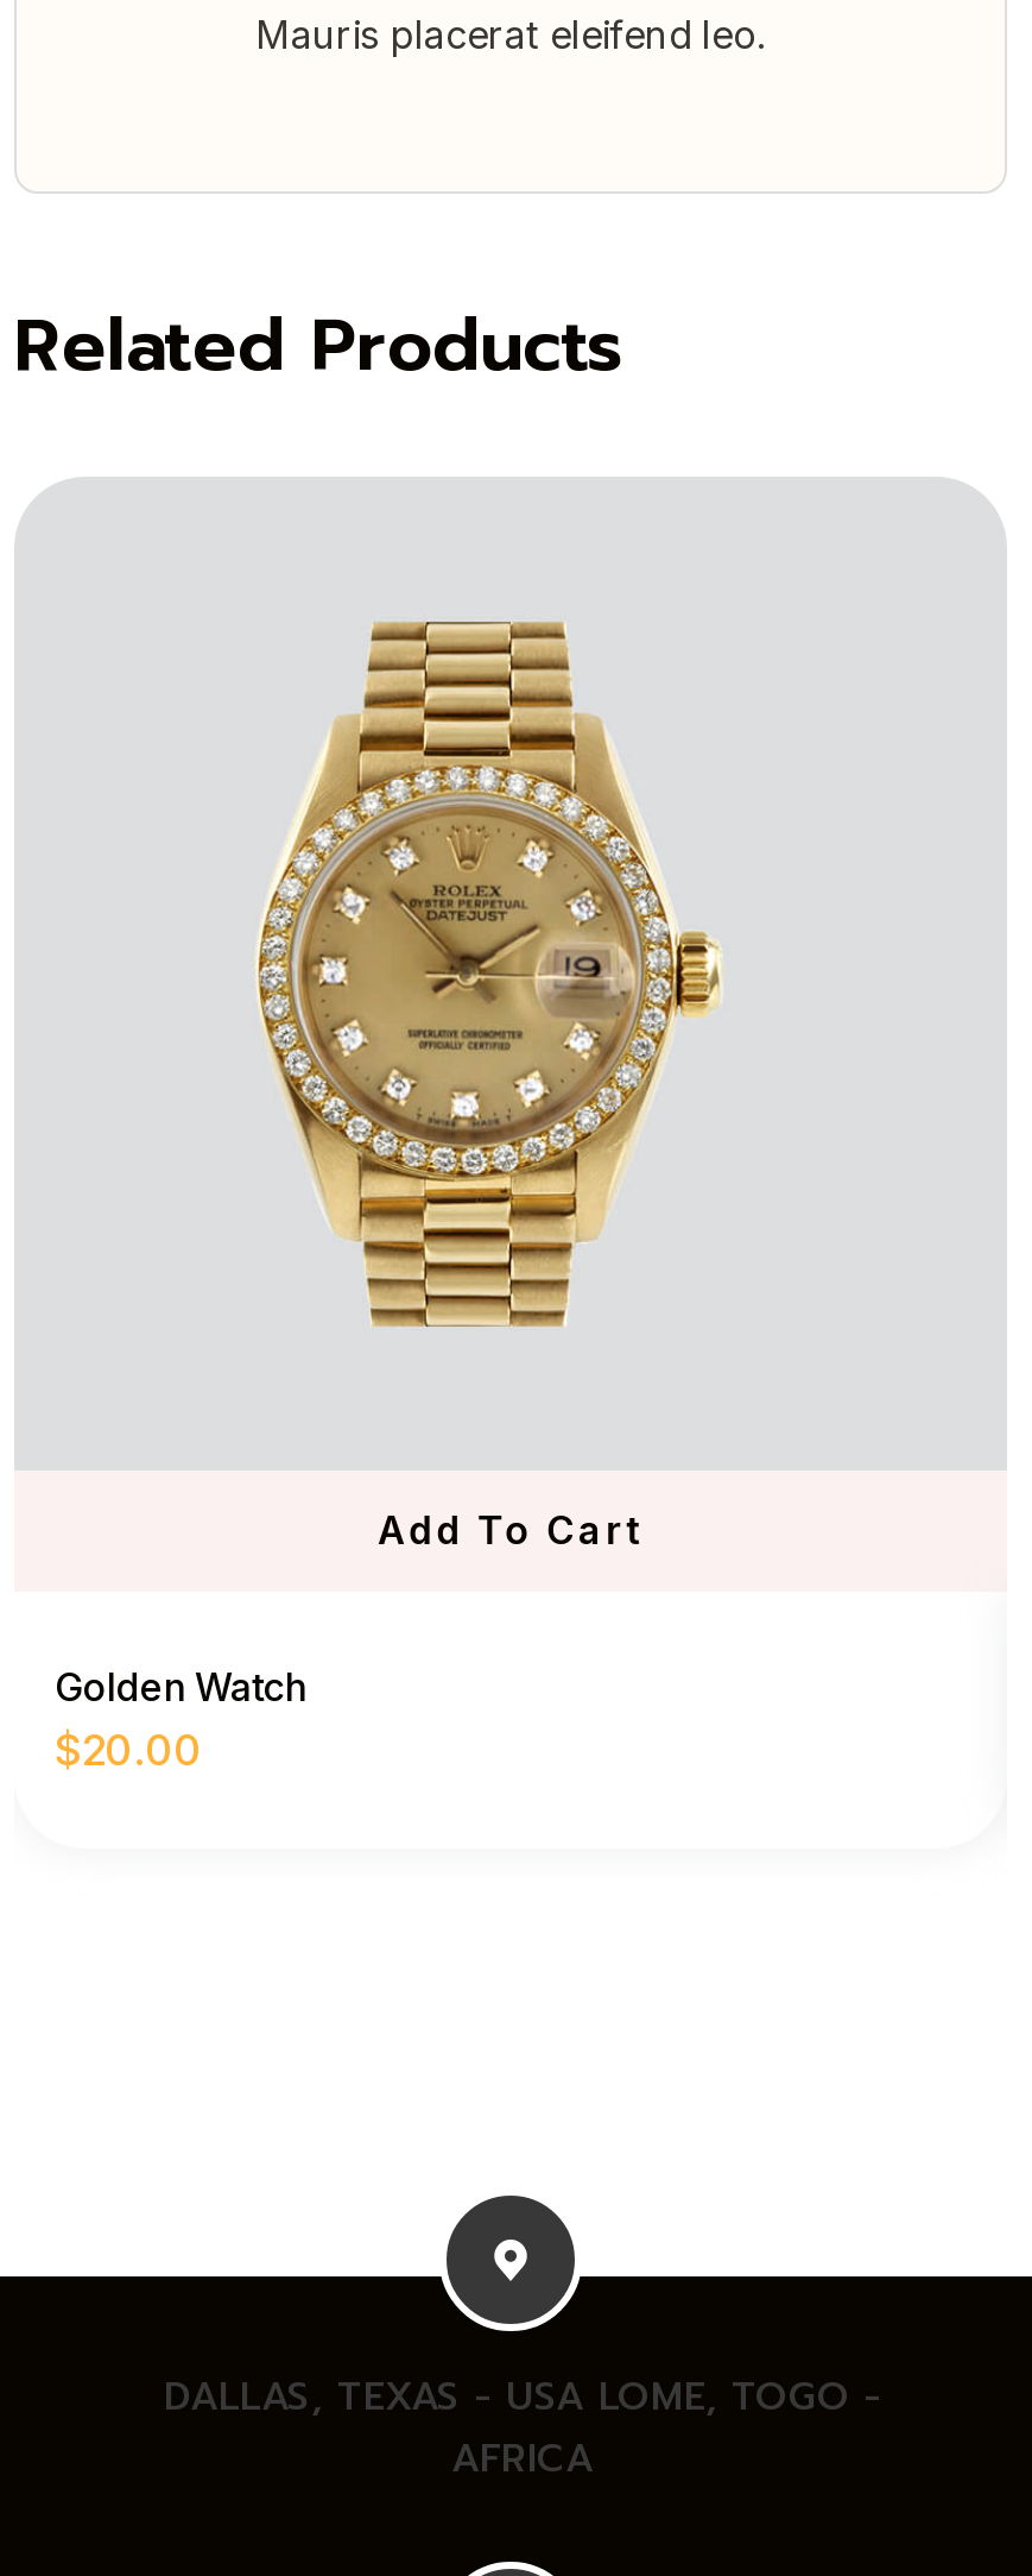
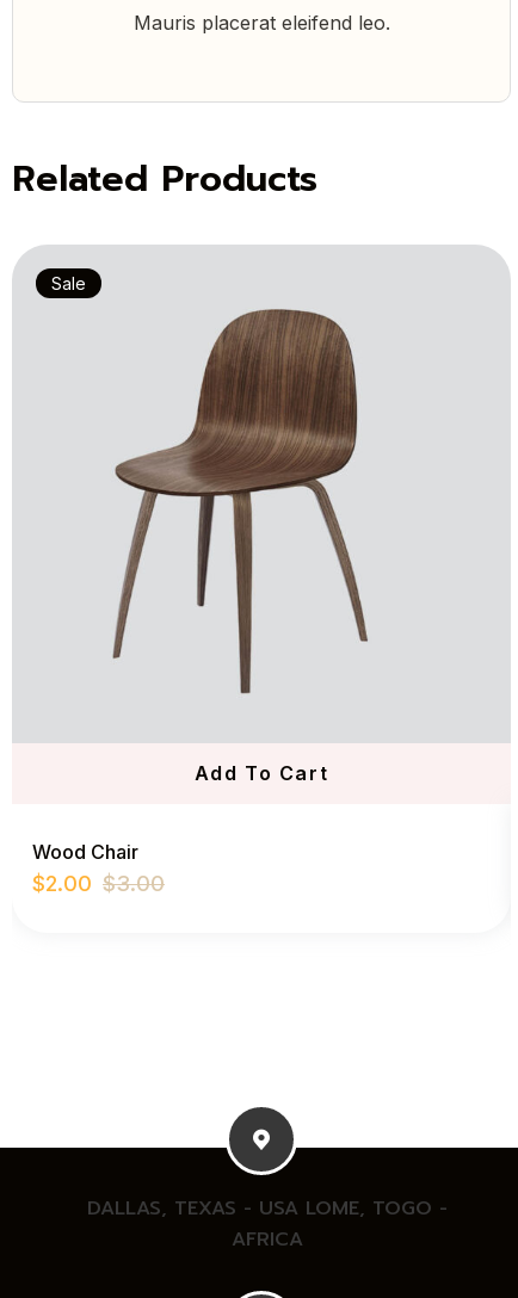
+ Sale

- [image]
+ [image]

- Golden Watch
- $20.00
+ Wood Chair
+ $2.00 $3.00
